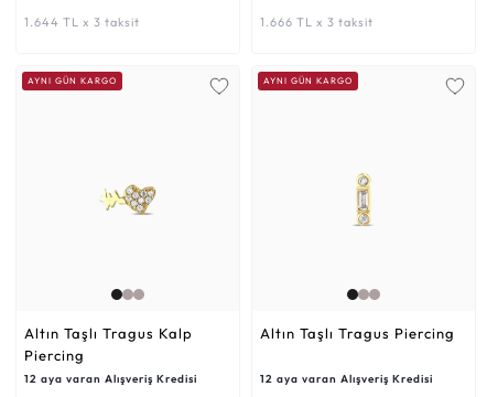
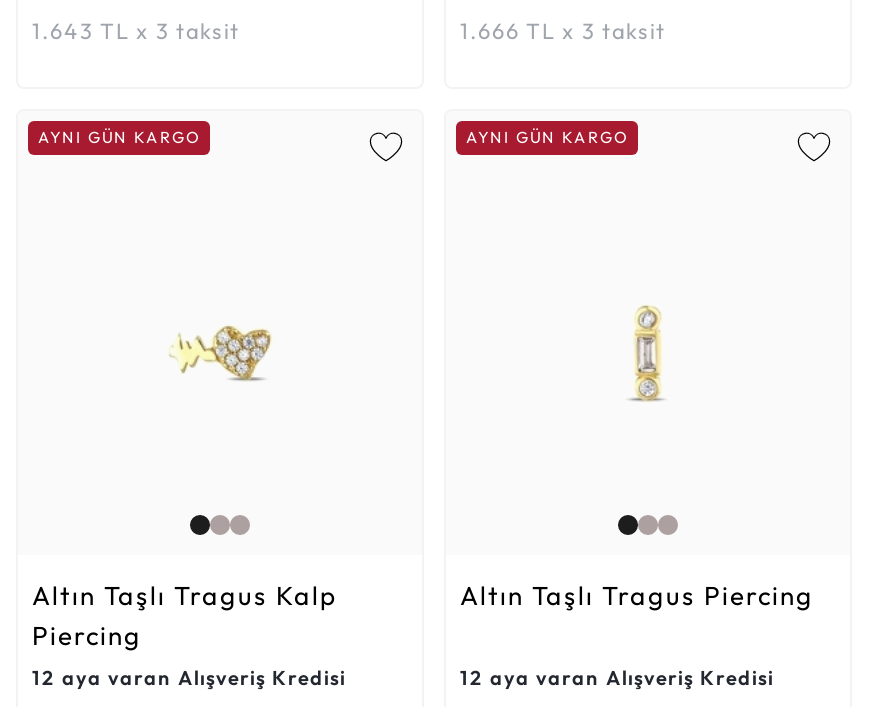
- 1.644 TL x 3 taksit
+ 1.643 TL x 3 taksit
